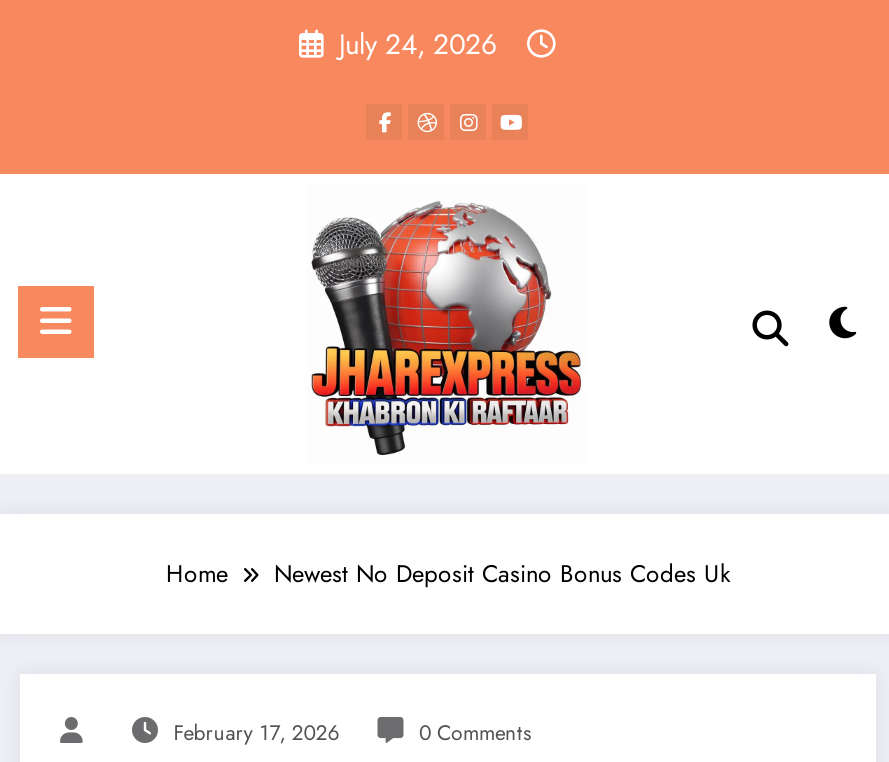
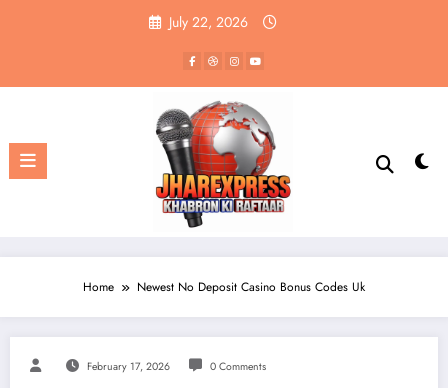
- July 24, 2026
+ July 22, 2026
